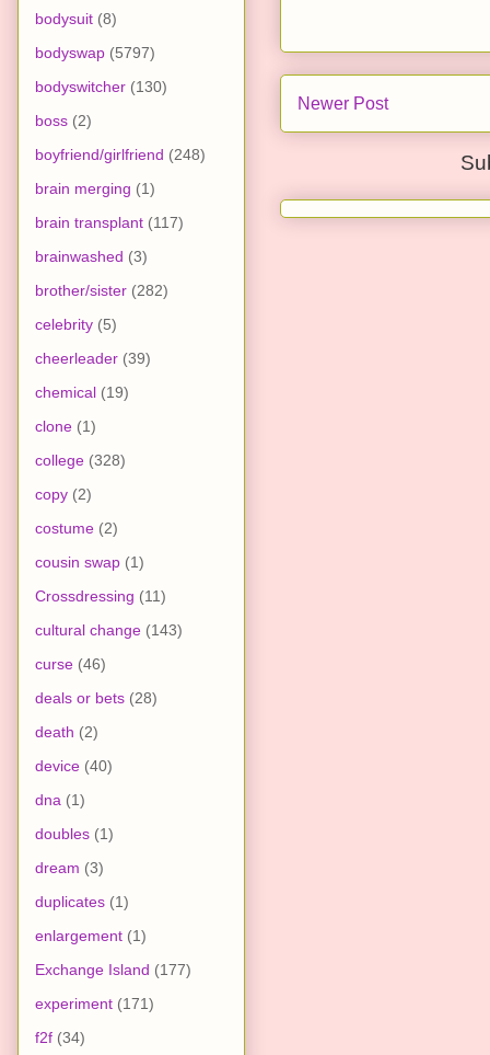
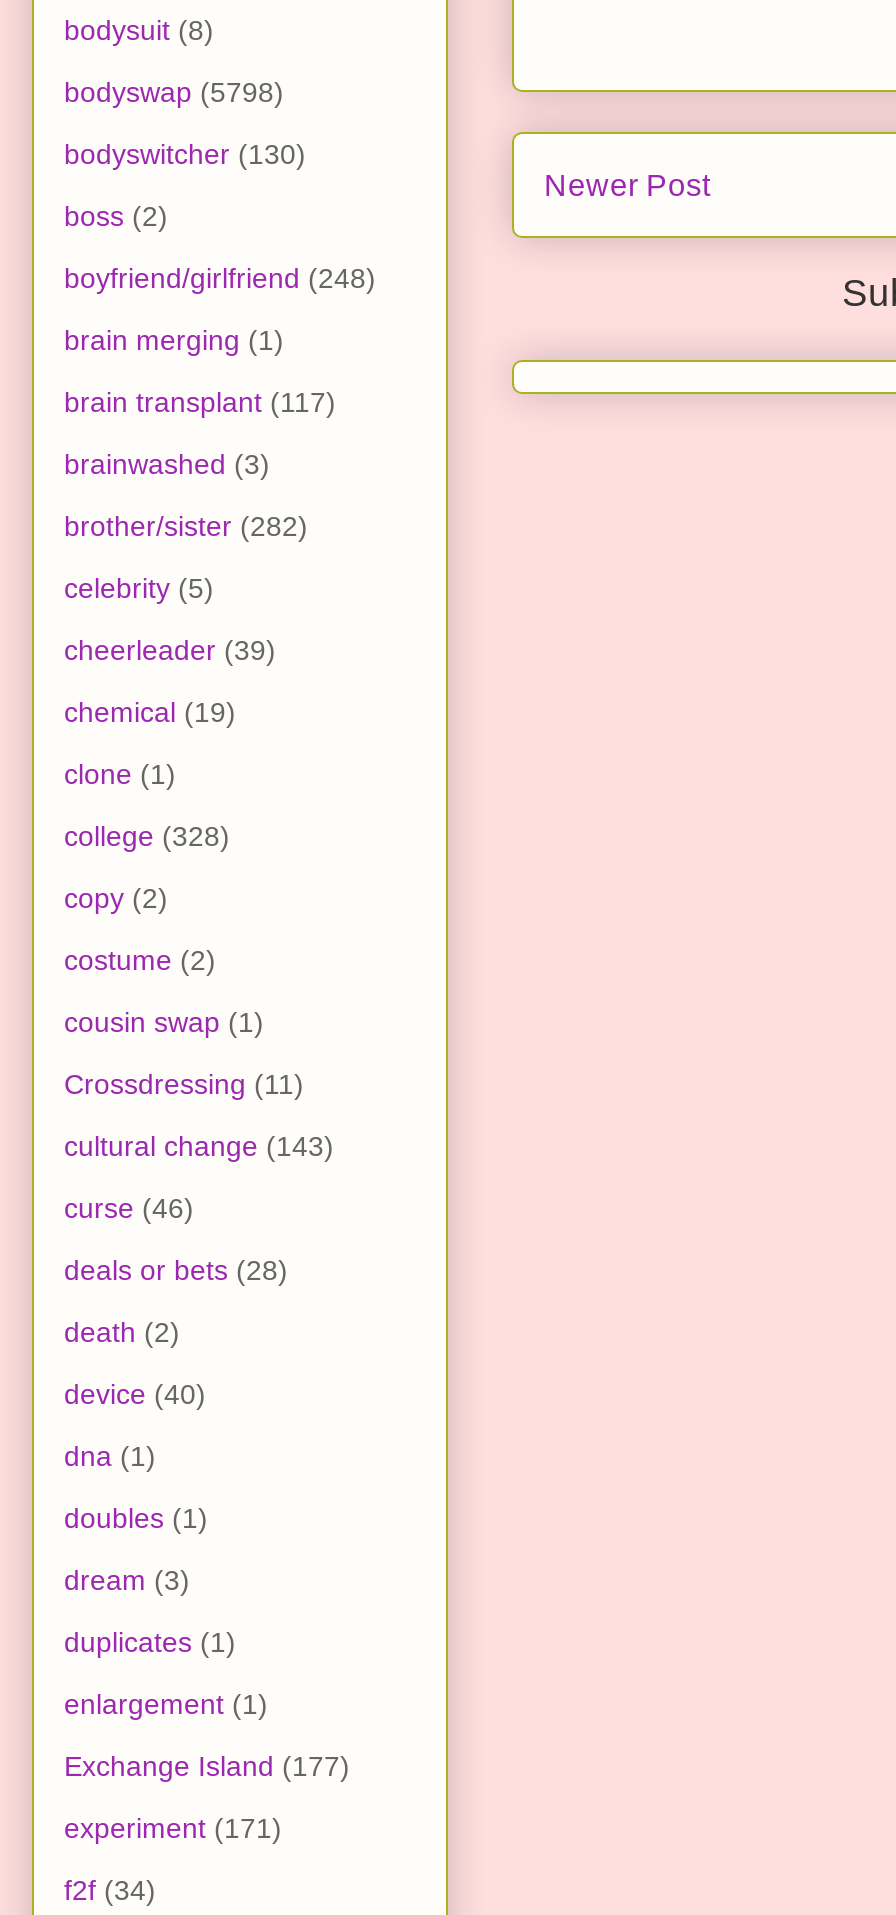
- bodyswap (5797)
+ bodyswap (5798)
